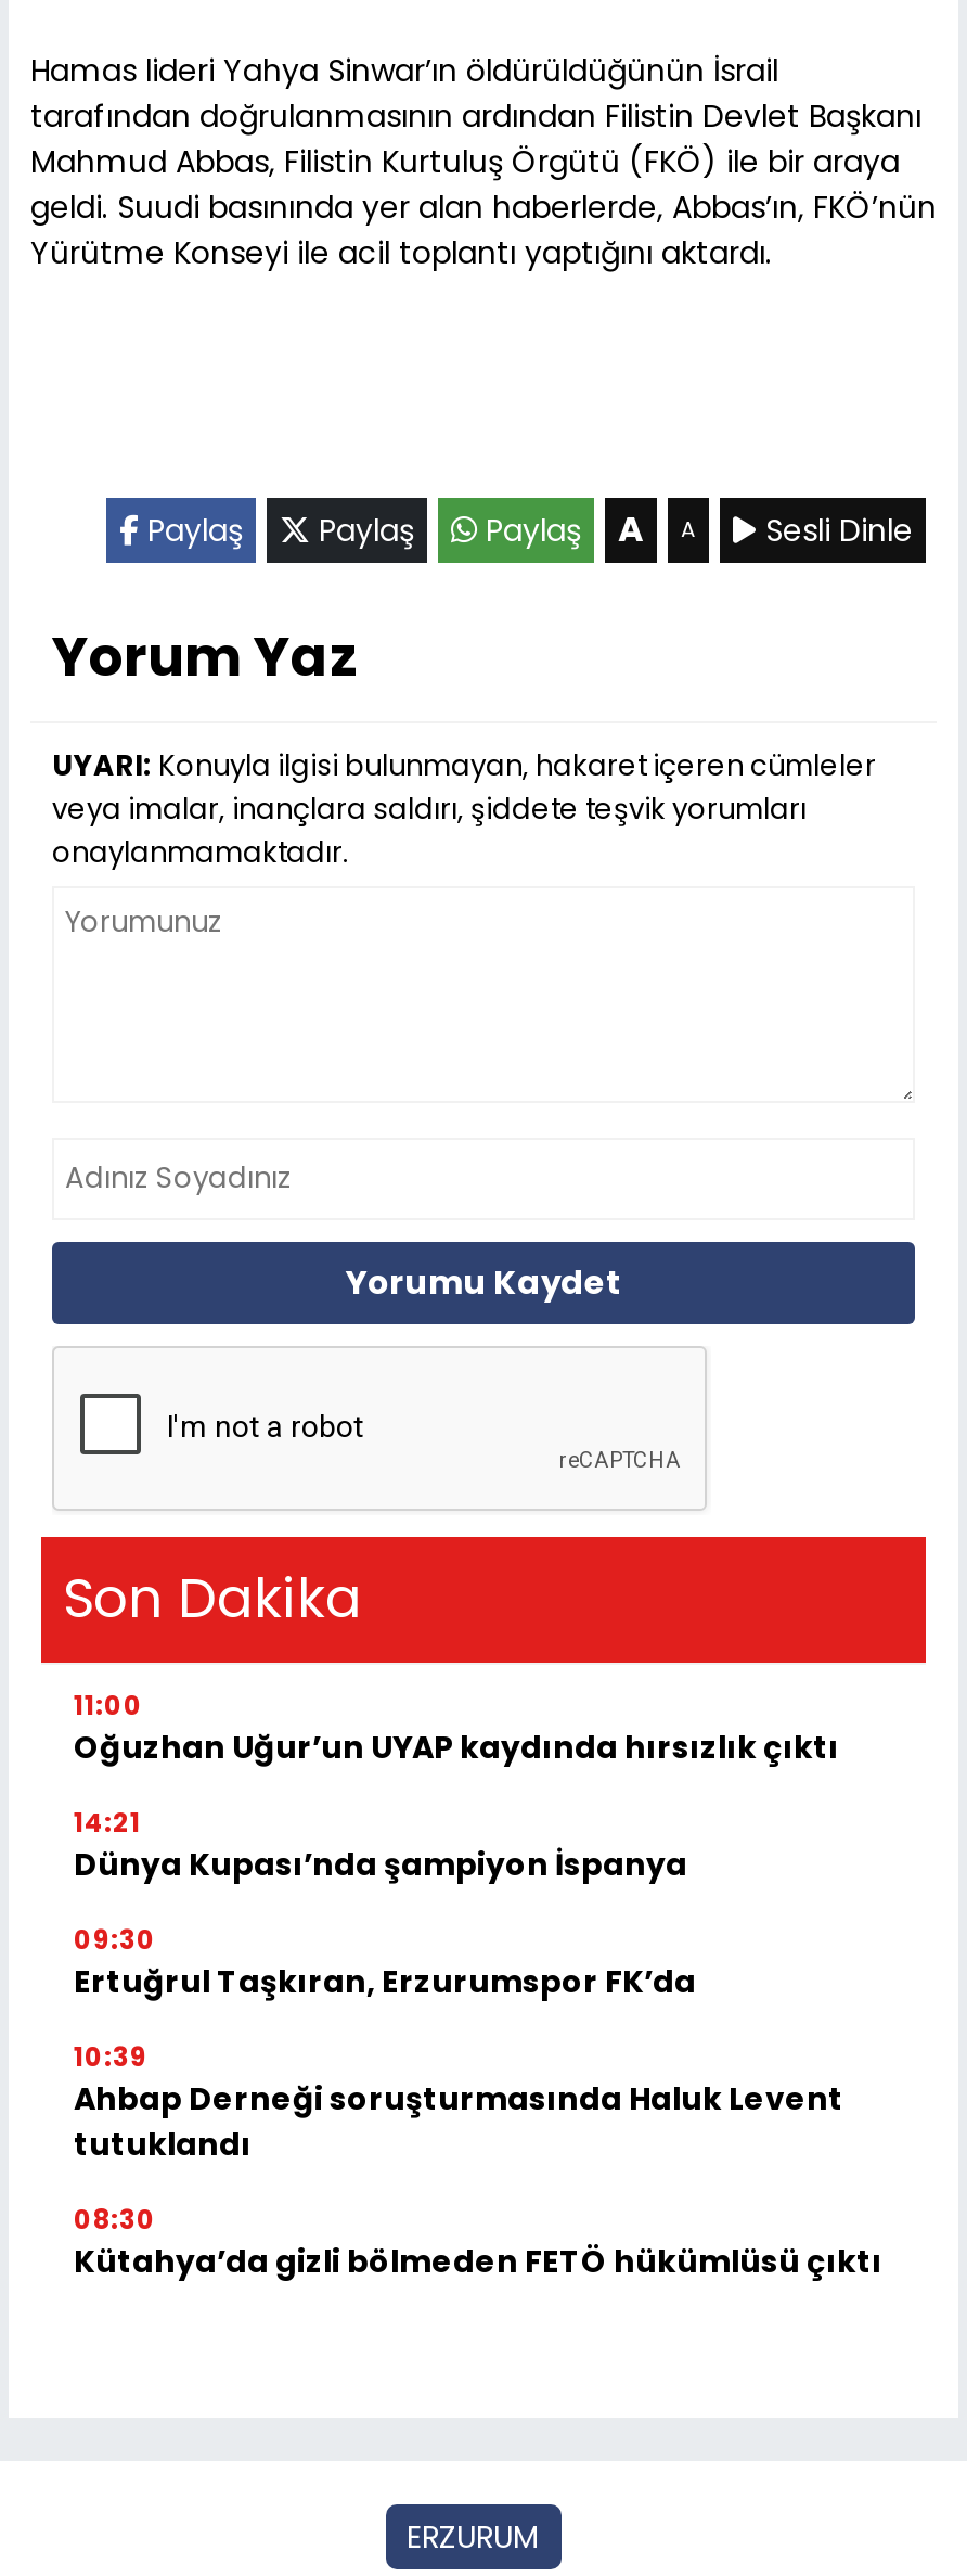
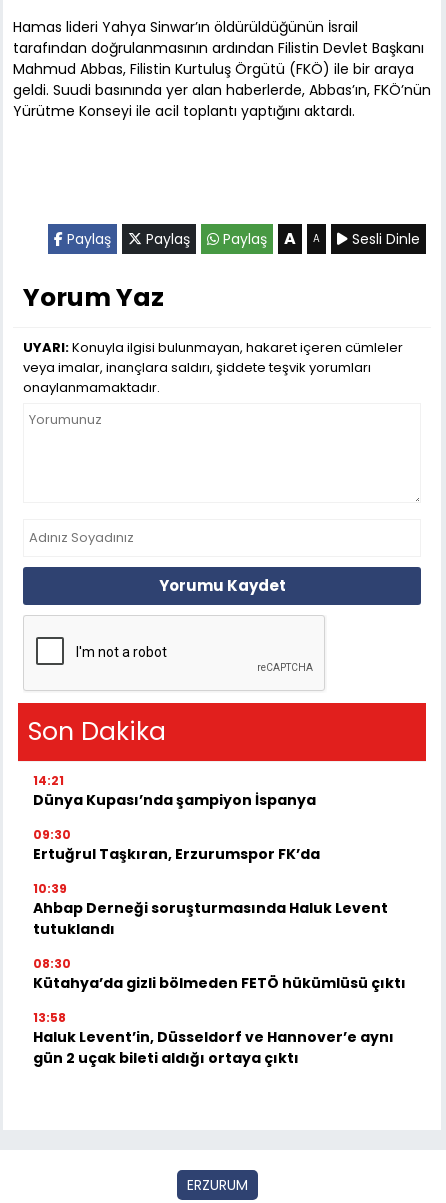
- 11:00
- Oğuzhan Uğur’un UYAP kaydında hırsızlık çıktı

moved up: 14:21 | Dünya Kupası’nda şampiyon İspanya | 09:30 | ... | 08:30 | Kütahya’da gizli bölmeden FETÖ hükümlüsü çıktı

+ 13:58
+ Haluk Levent’in, Düsseldorf ve Hannover’e aynı
+ gün 2 uçak bileti aldığı ortaya çıktı
